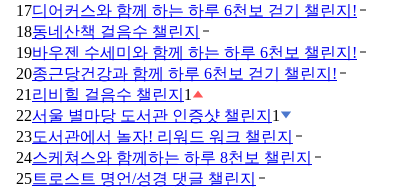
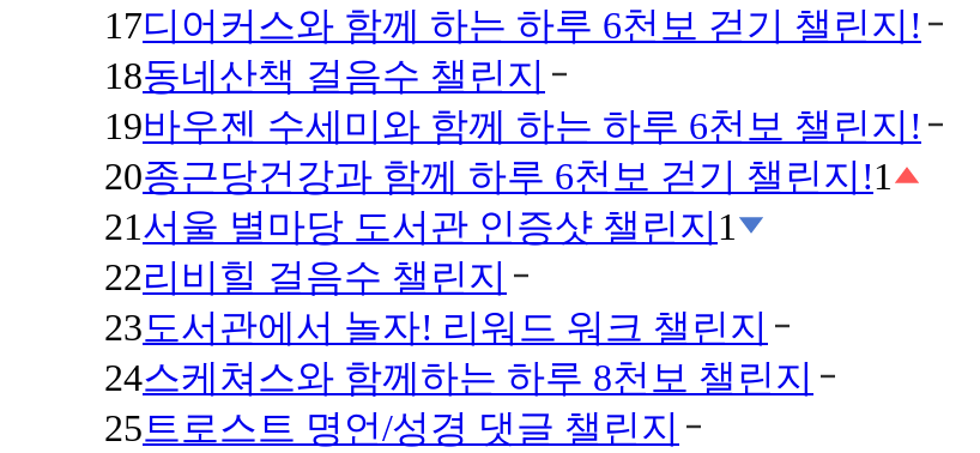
- 20종근당건강과 함께 하루 6천보 걷기 챌린지!
- 21리비힐 걸음수 챌린지 1
- 22서울 별마당 도서관 인증샷 챌린지 1
+ 20종근당건강과 함께 하루 6천보 걷기 챌린지! 1
+ 21 서울 별마당 도서관 인증샷 챌린지 1
+ 22리비힐 걸음수 챌린지
